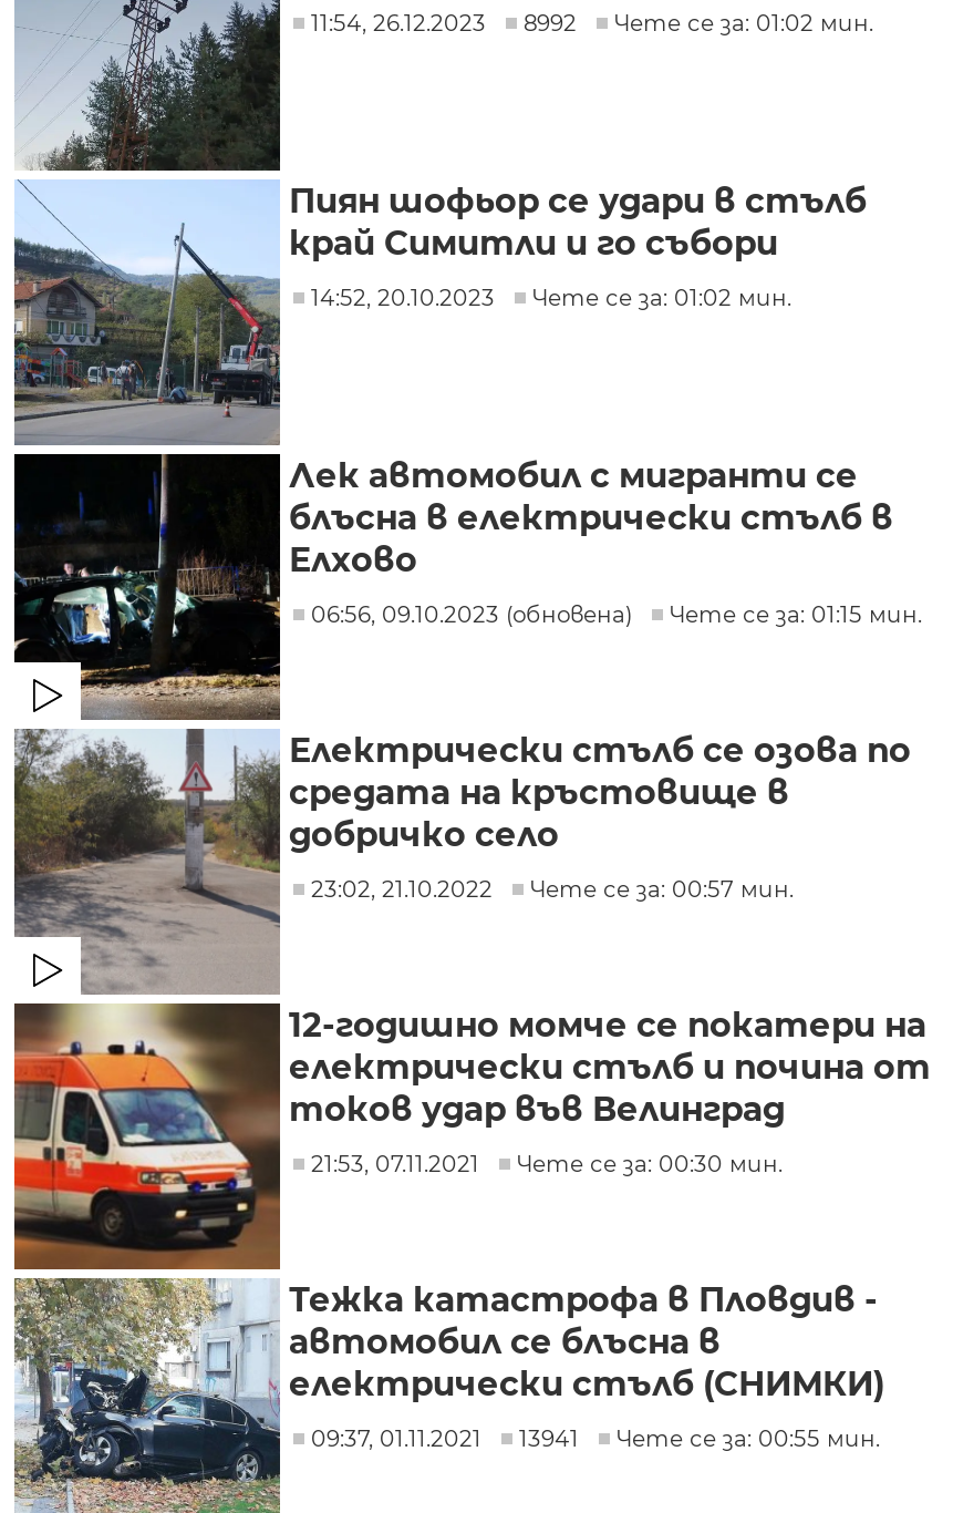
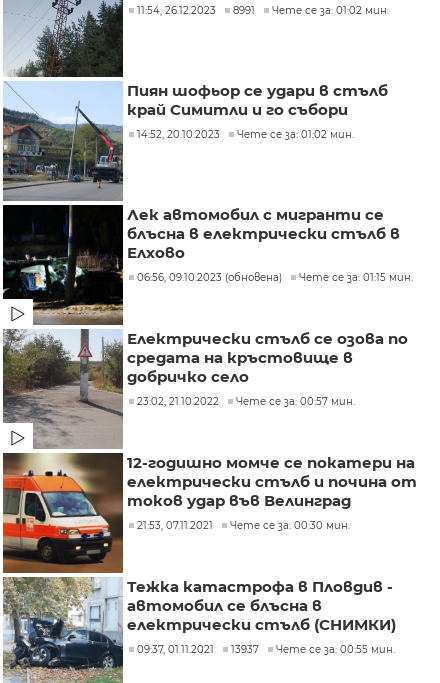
- 11:54, 26.12.2023 8992 Чете се за: 01:02 мин.
+ 11:54, 26.12.2023 8991 Чете се за: 01:02 мин.

- 09:37, 01.11.2021 13941 Чете се за: 00:55 мин.
+ 09:37, 01.11.2021 13937 Чете се за: 00:55 мин.
